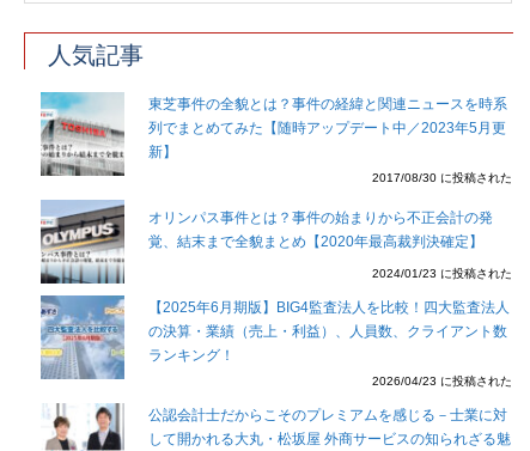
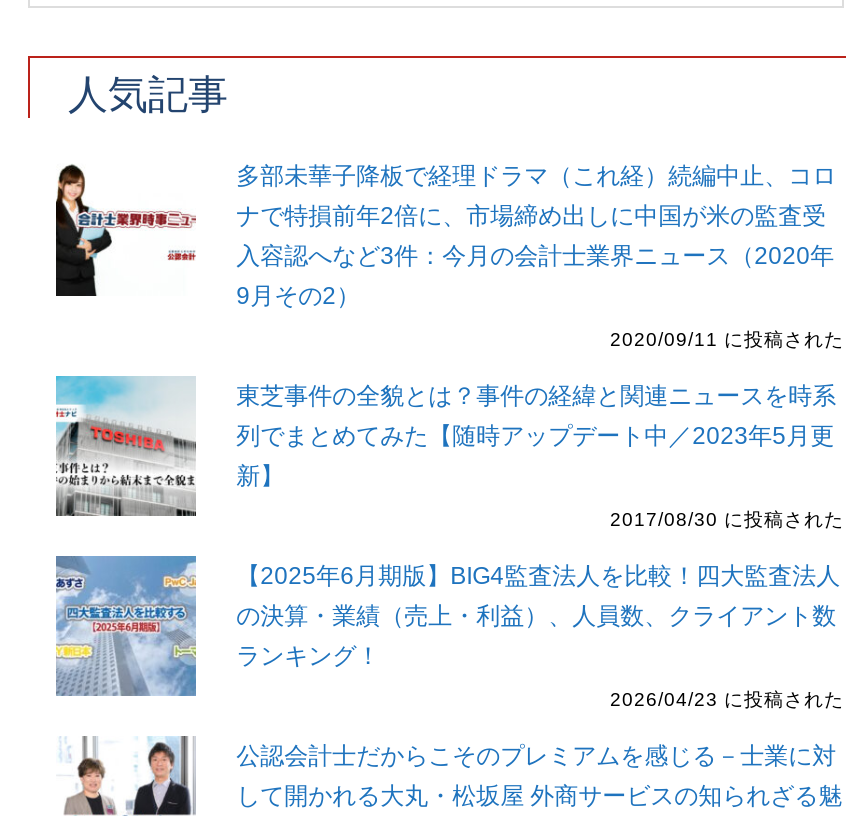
+ [image]
+ 多部未華子降板で経理ドラマ（これ経）続編中止、コロ
+ ナで特損前年2倍に、市場締め出しに中国が米の監査受
+ 入容認へなど3件：今月の会計士業界ニュース（2020年
+ 9月その2）
+ 2020/09/11 に投稿された

moved down: [image] | 東芝事件の全貌とは？事件の経緯と関連ニュースを時系 | 列でまとめてみた【随時アップデート中／2023年5月更 | 新】 | 2017/08/30 に投稿された

- [image]
- オリンパス事件とは？事件の始まりから不正会計の発
- 覚、結末まで全貌まとめ【2020年最高裁判決確定】
- 2024/01/23 に投稿された
